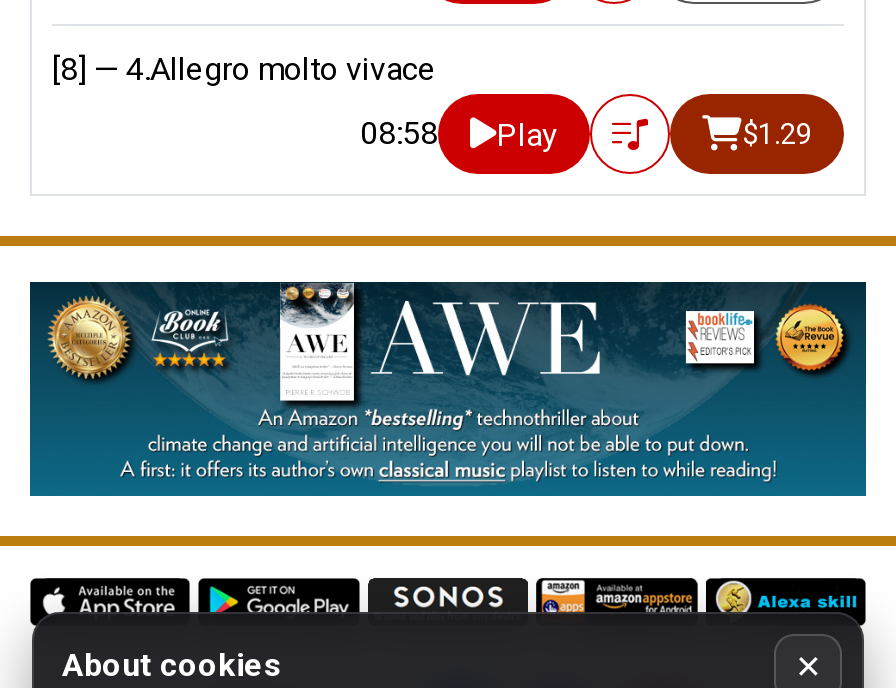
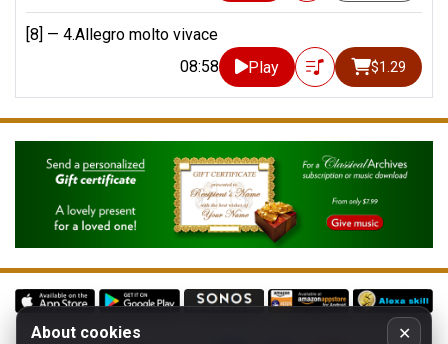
- [image]
+ [image]
